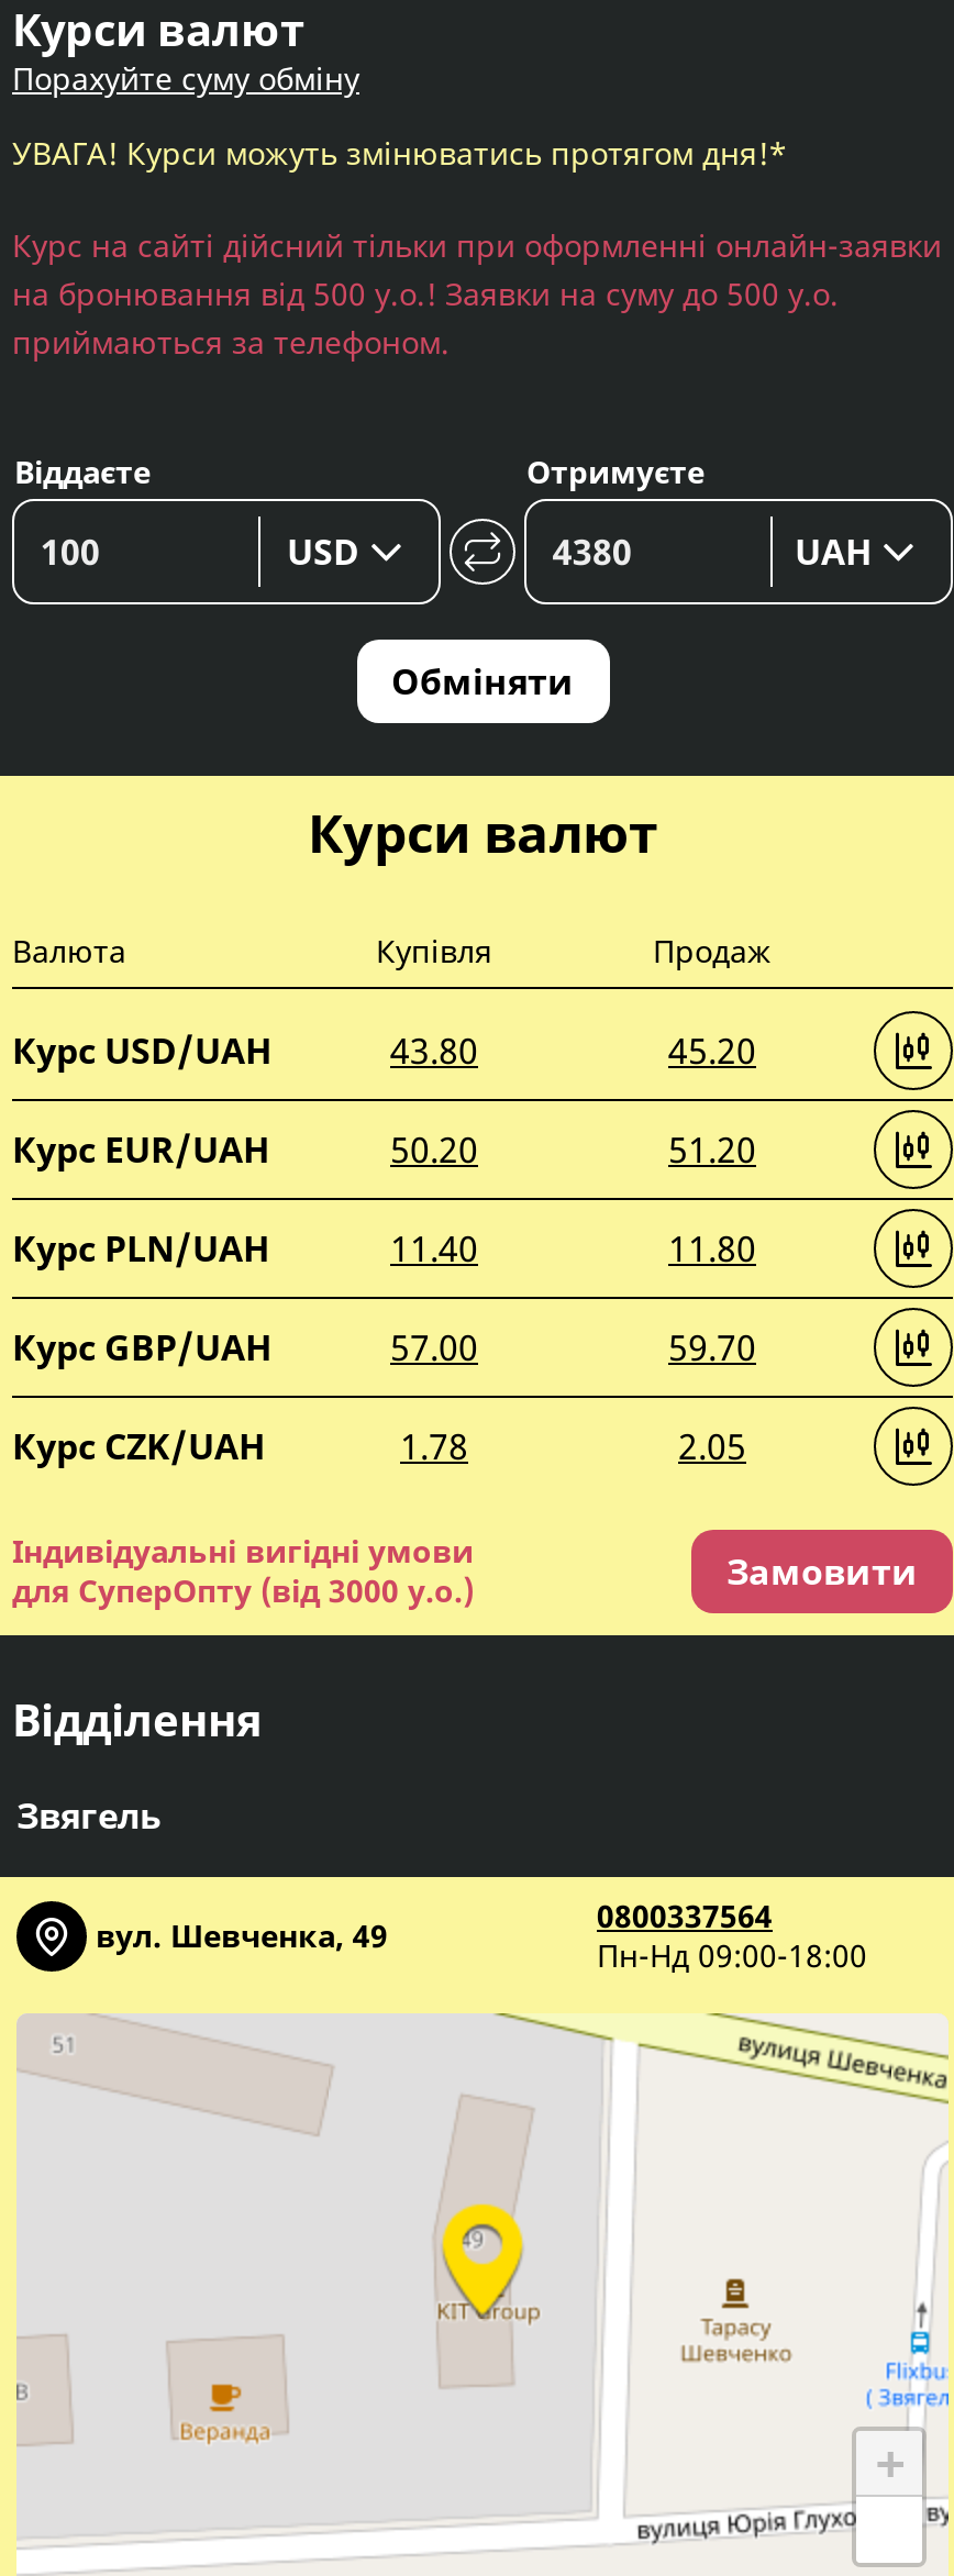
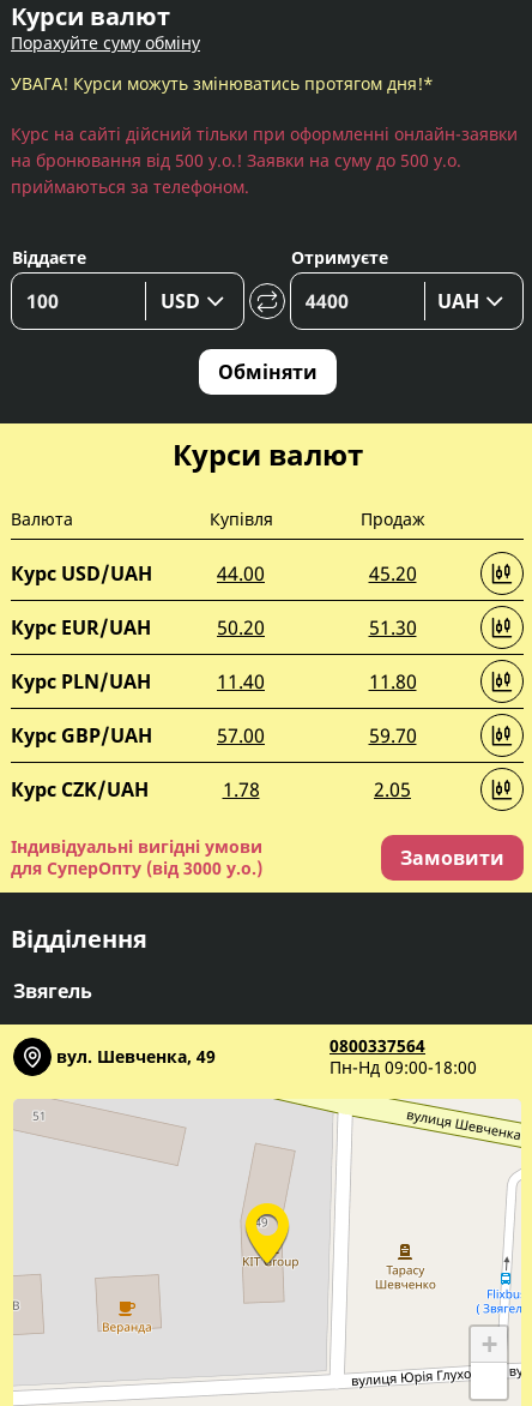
- 43.80
+ 44.00

- 51.20
+ 51.30
